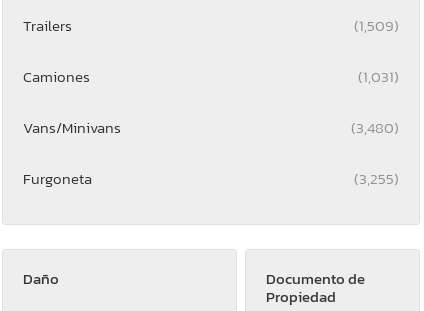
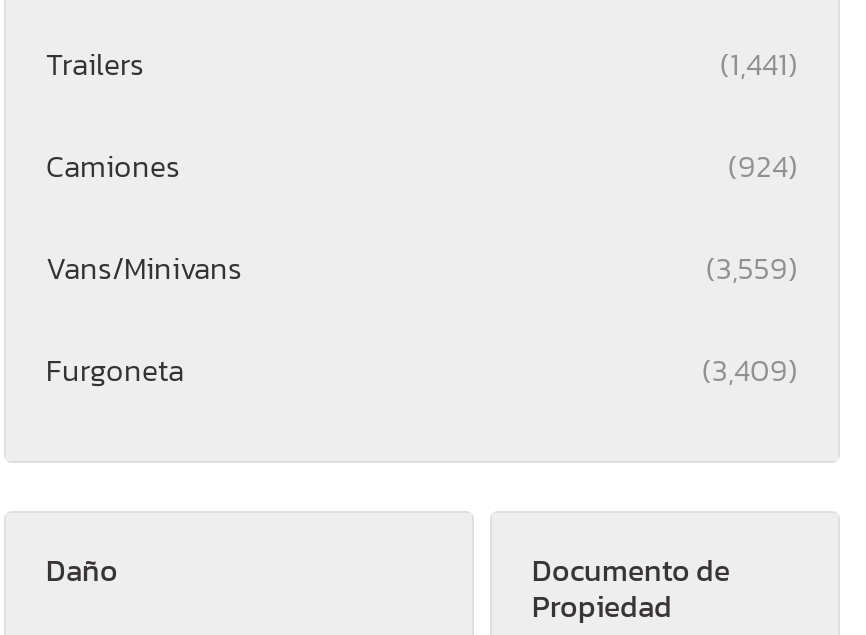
- (1,509)
+ (1,441)

- (1,031)
+ (924)

- (3,480)
+ (3,559)

- (3,255)
+ (3,409)
